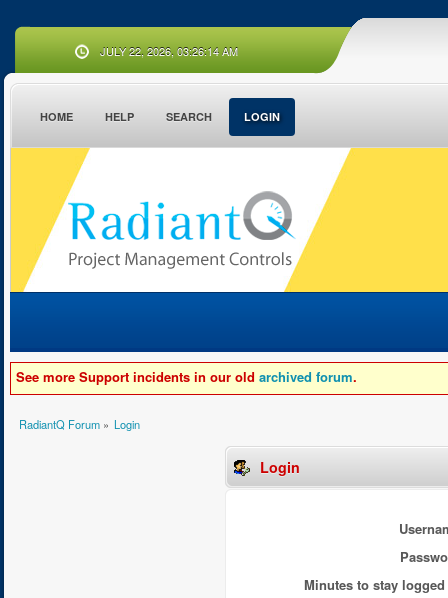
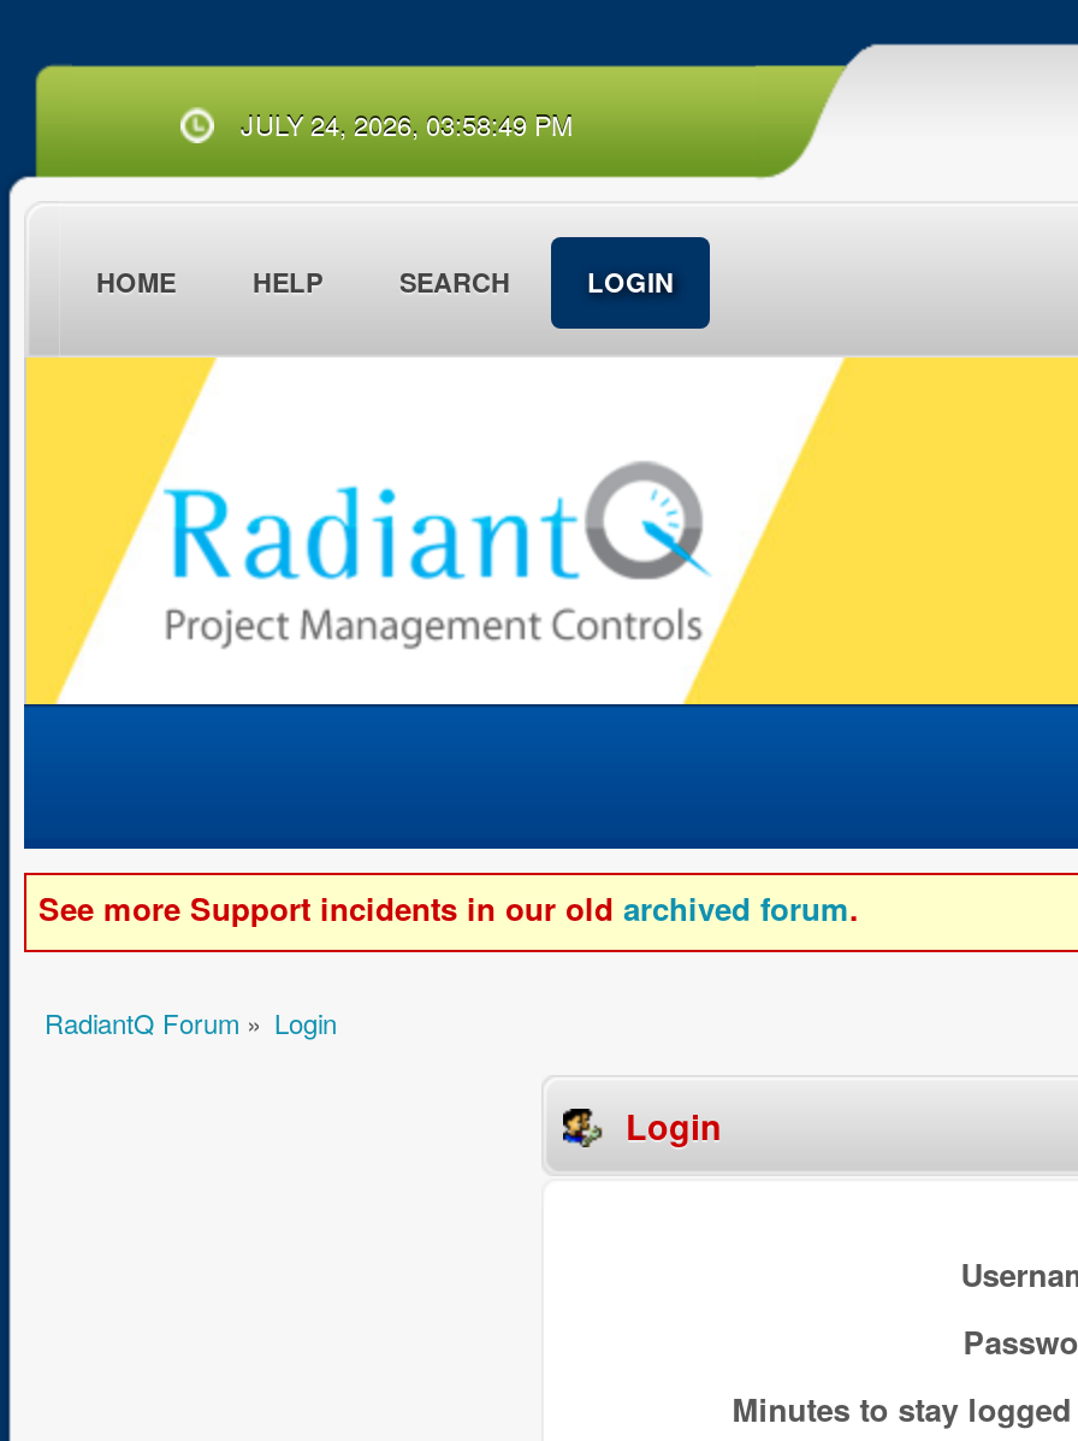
- JULY 22, 2026, 03:26:14 AM
+ JULY 24, 2026, 03:58:49 PM
